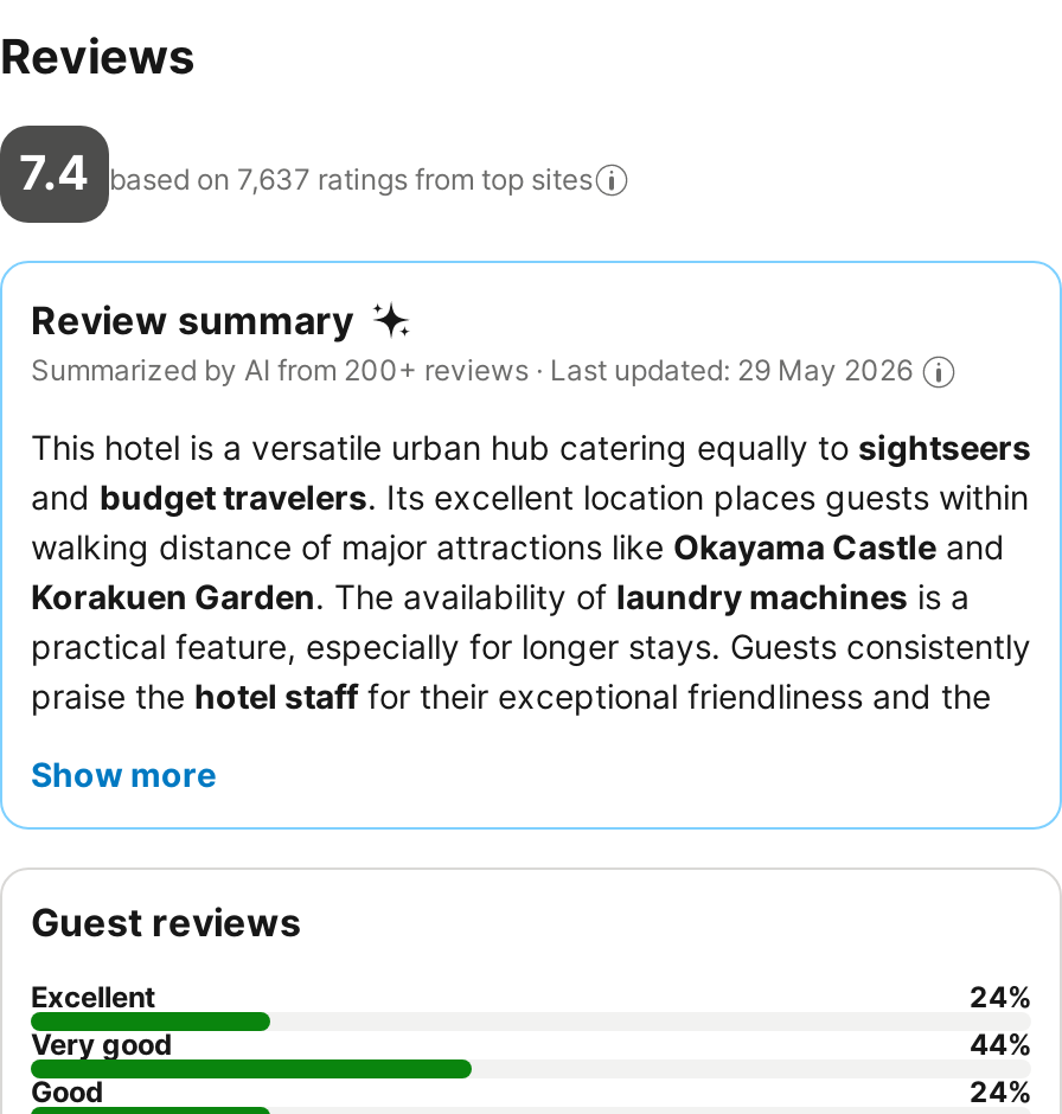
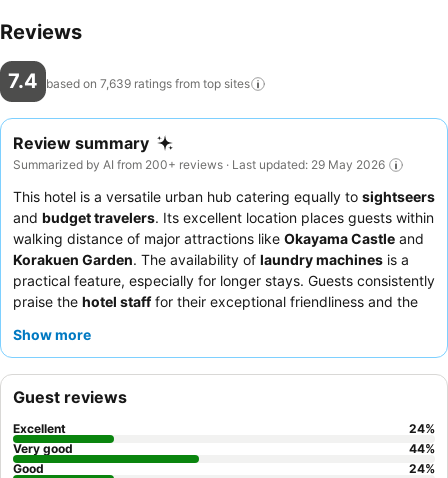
- 7.4 based on 7,637 ratings from top sites
+ 7.4 based on 7,639 ratings from top sites
